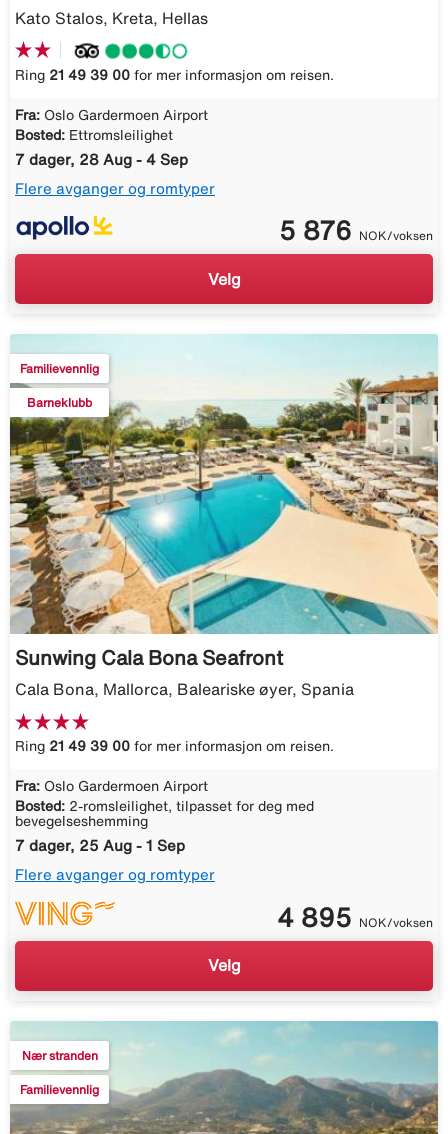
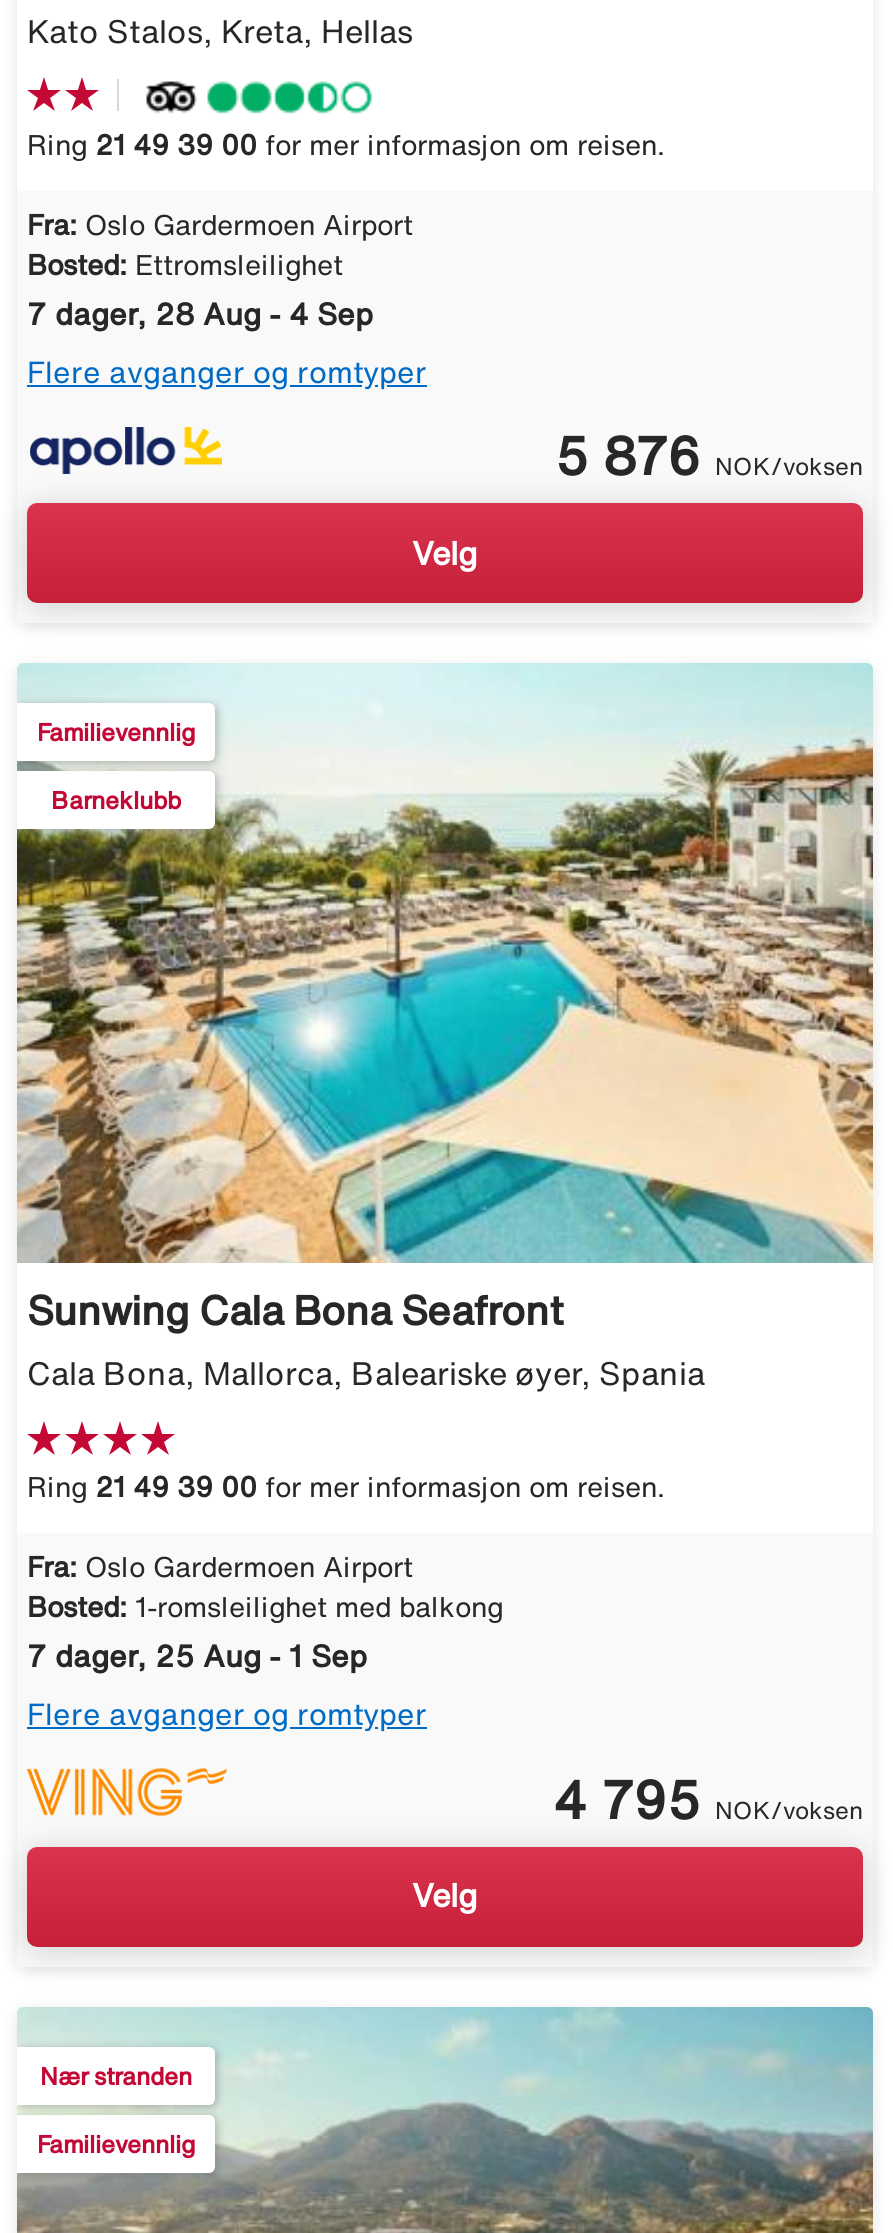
- Bosted: 2-romsleilighet, tilpasset for deg med
- bevegelseshemming
+ Bosted: 1-romsleilighet med balkong

- 4 895 NOK/voksen
+ 4 795 NOK/voksen
